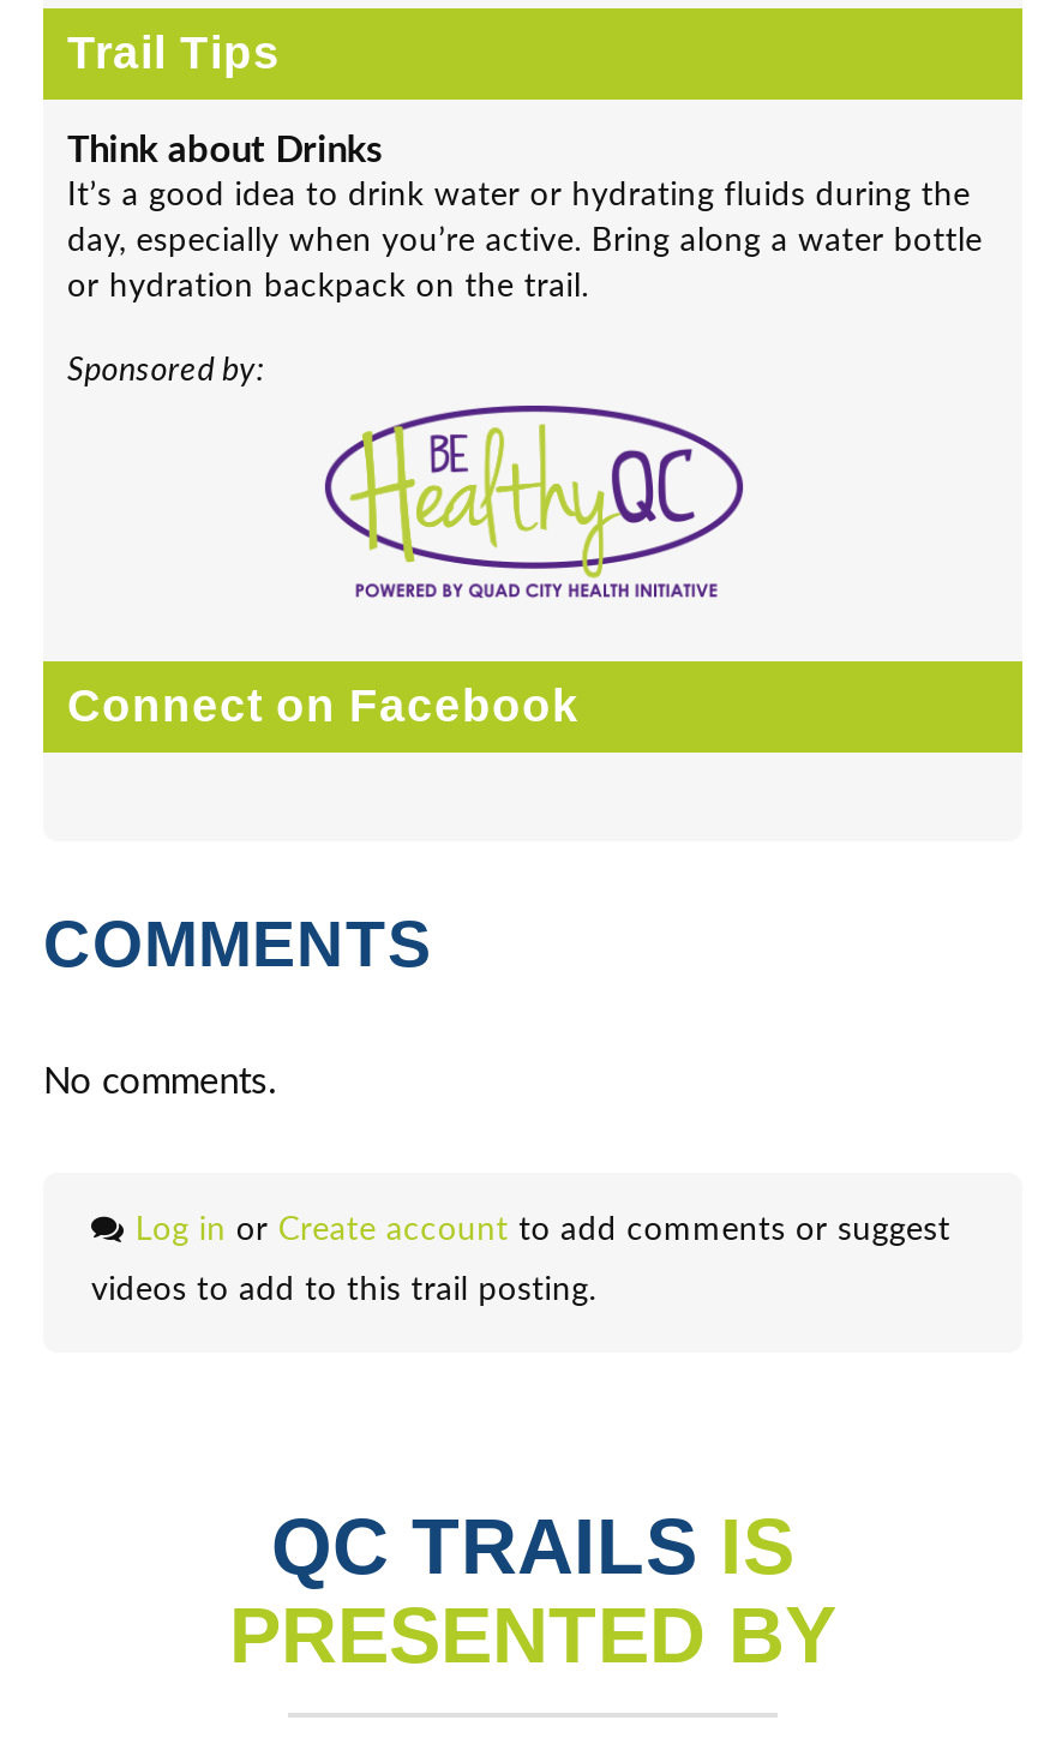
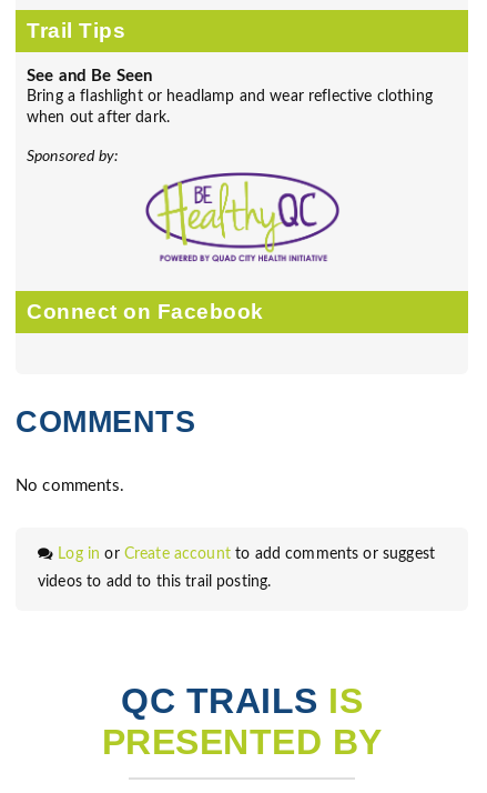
- Think about Drinks
- It’s a good idea to drink water or hydrating fluids during the
- day, especially when you’re active. Bring along a water bottle
- or hydration backpack on the trail.
+ See and Be Seen
+ Bring a flashlight or headlamp and wear reflective clothing
+ when out after dark.
